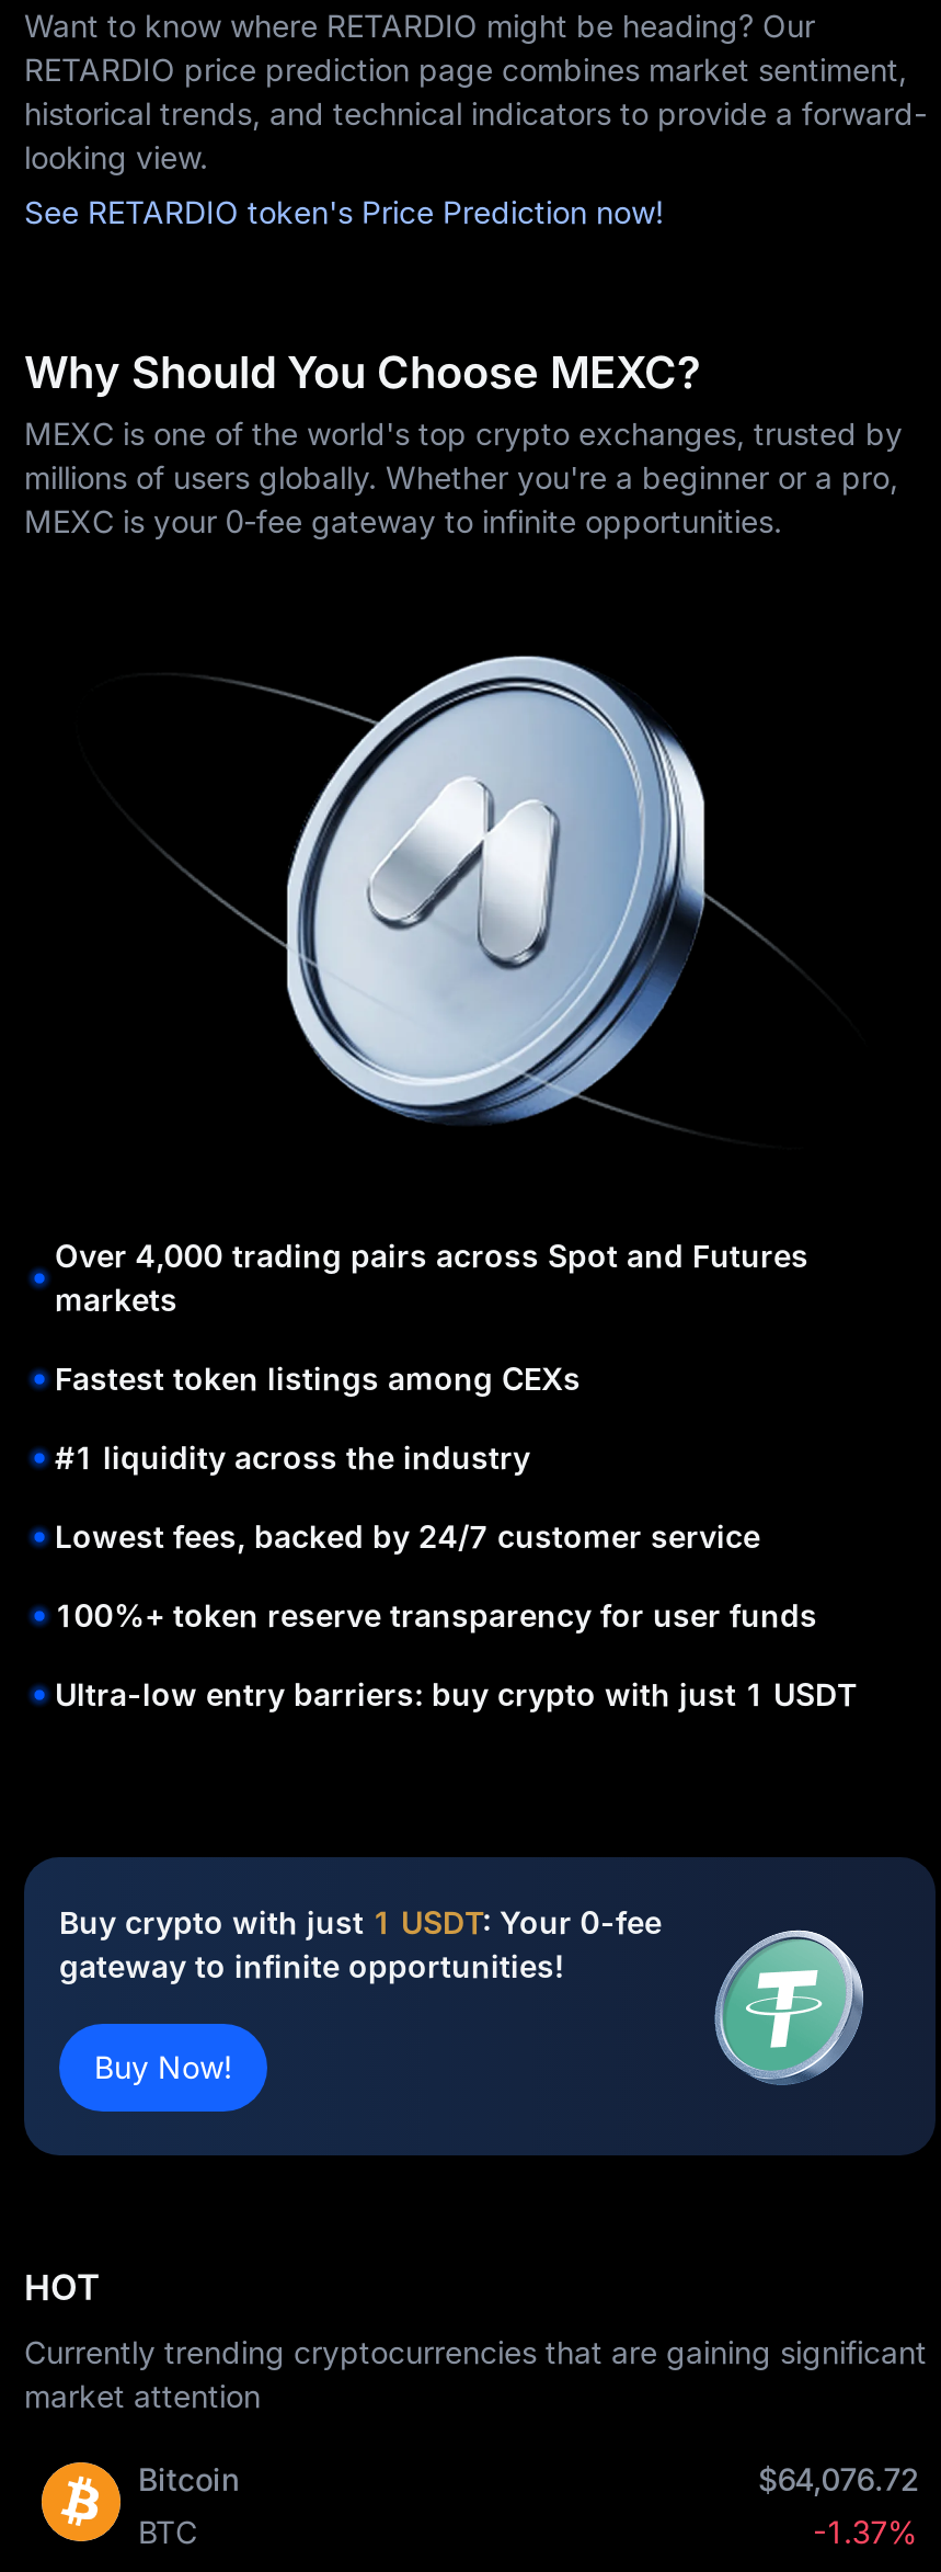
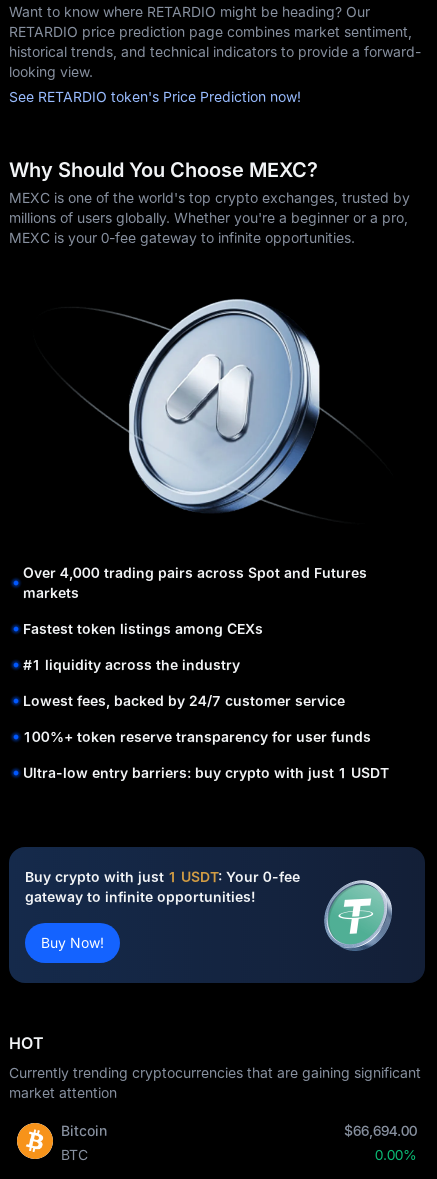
- $64,076.72
+ $66,694.00

- -1.37%
+ 0.00%
